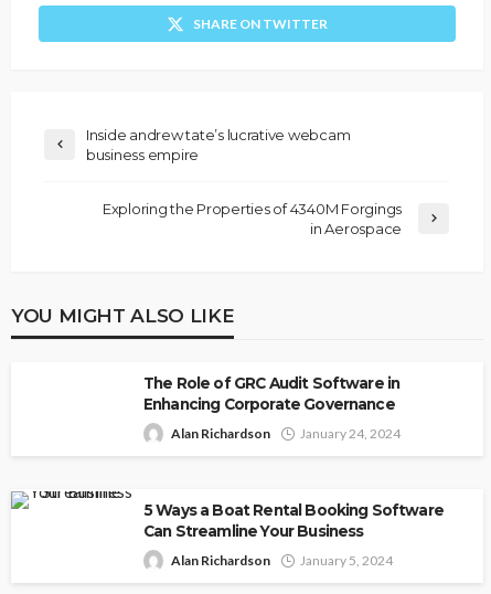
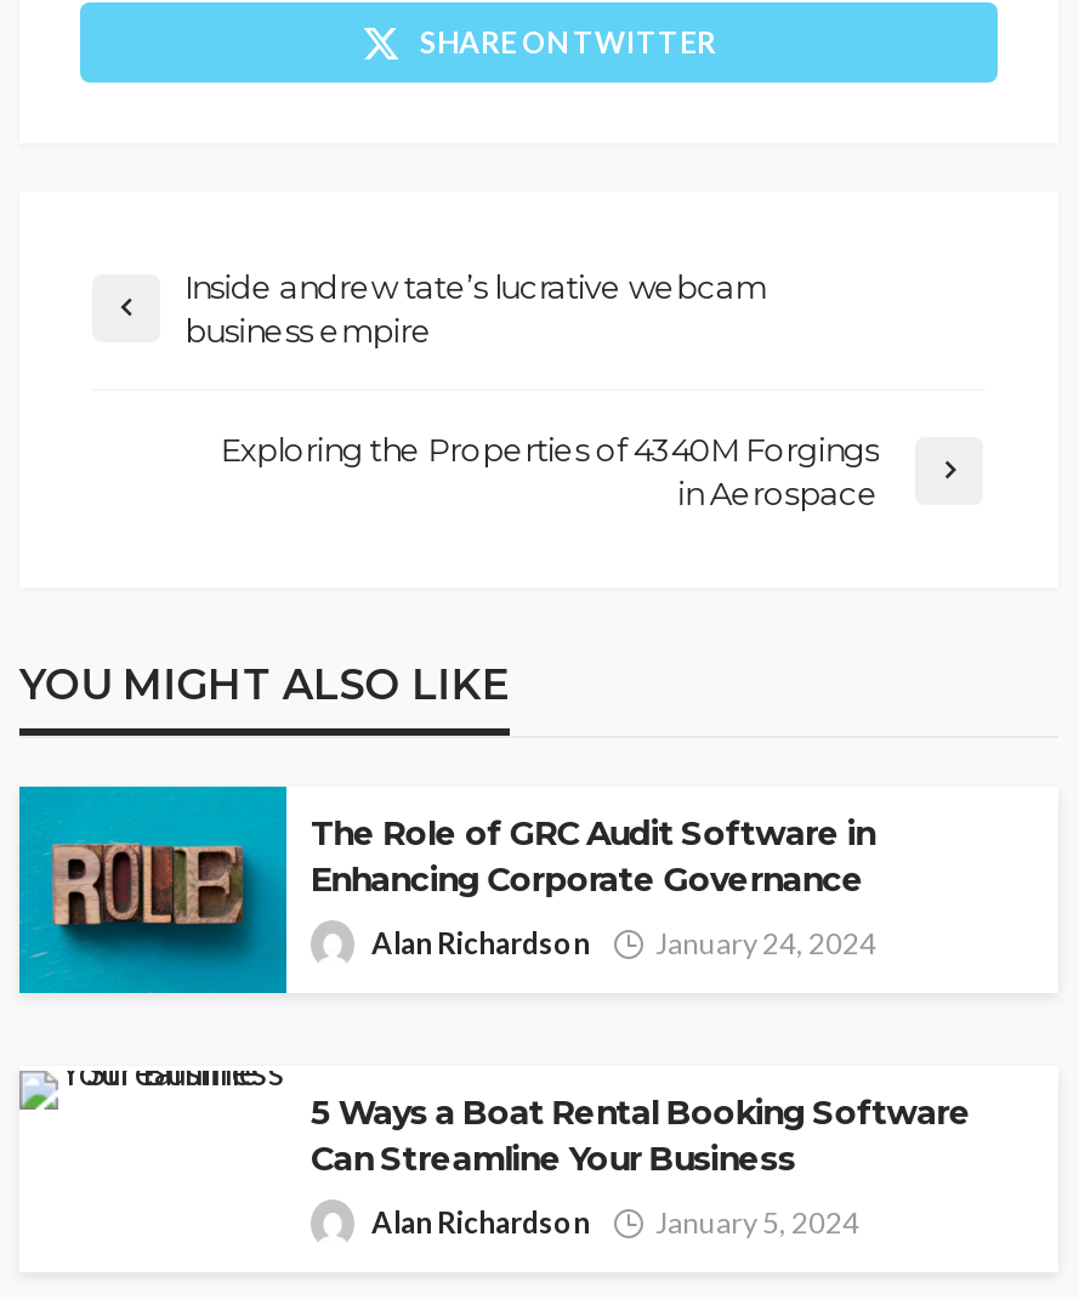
+ [image]
